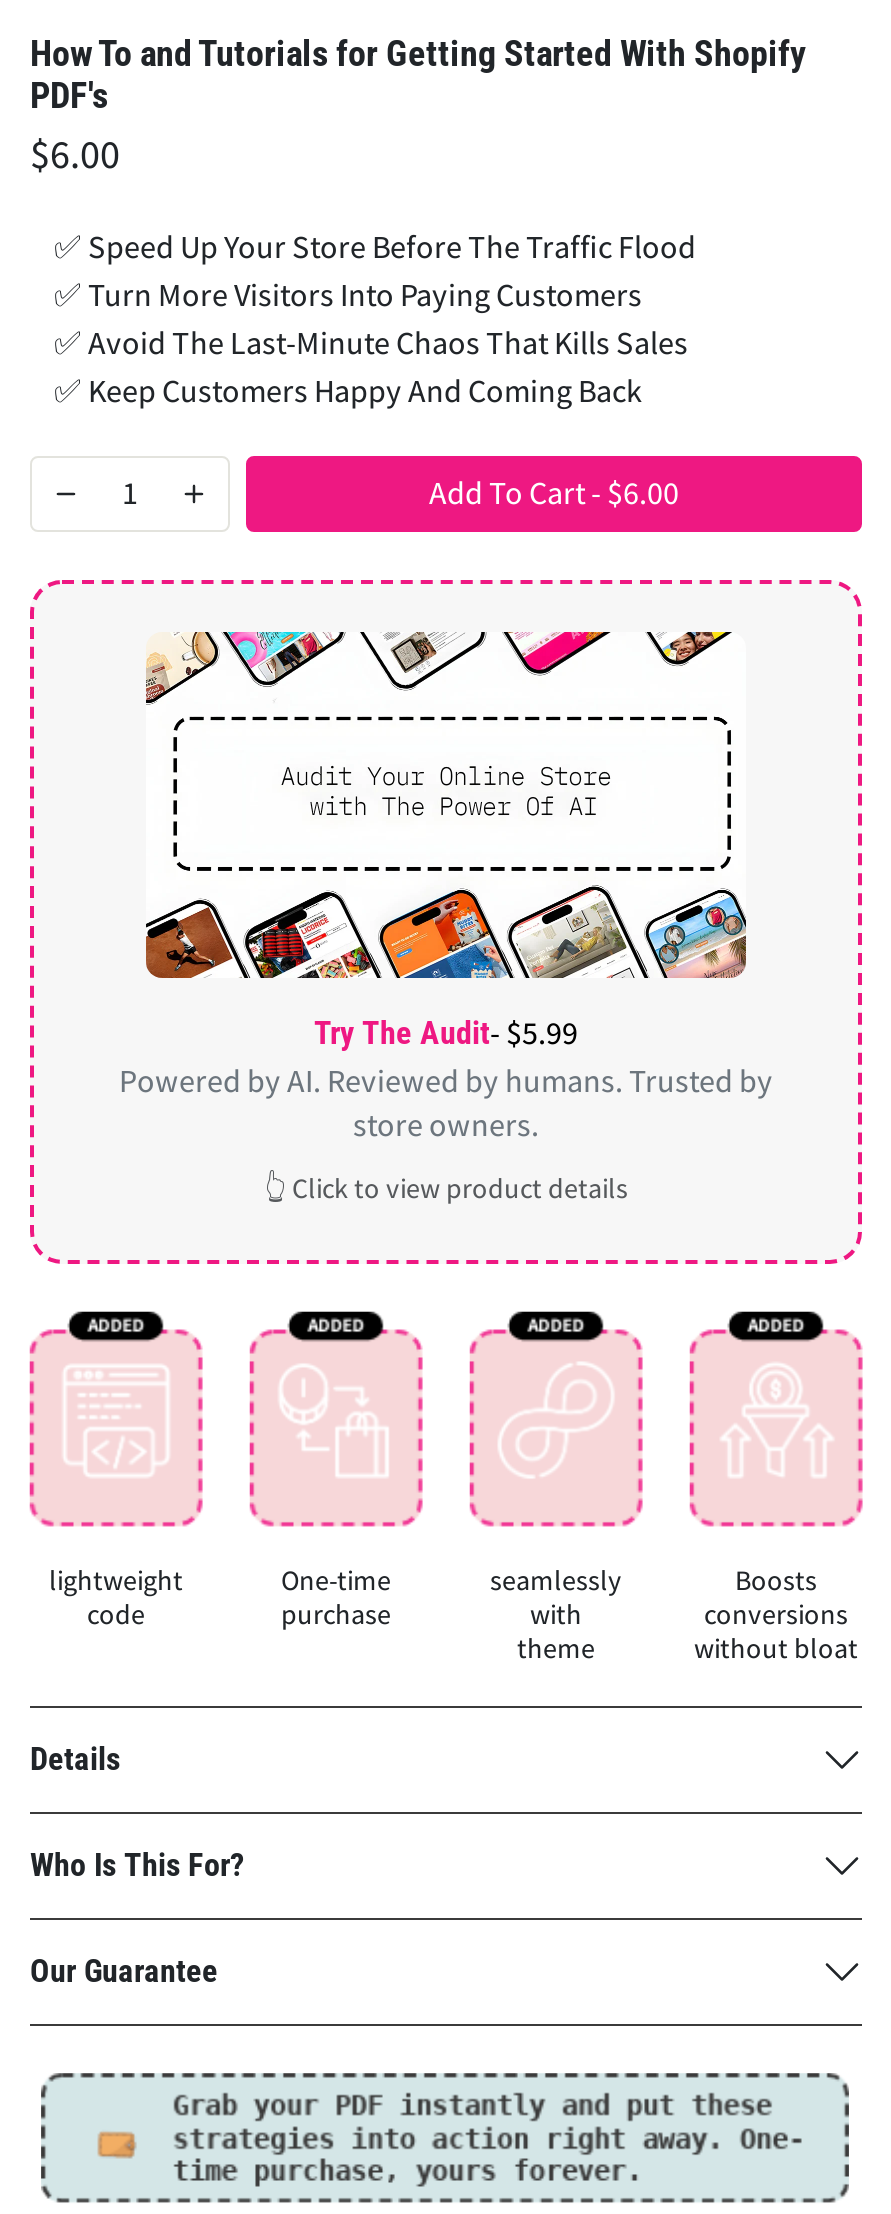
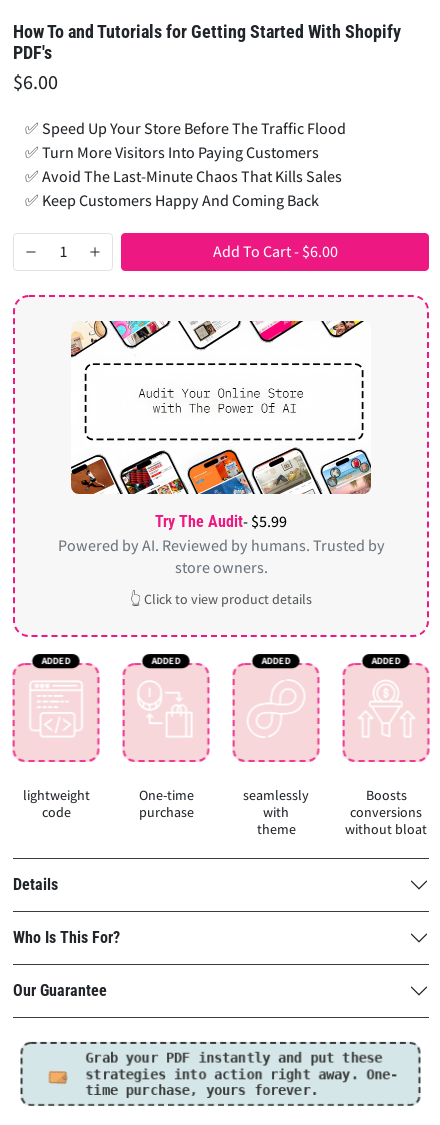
- [image]
+ [image]

- [image]
+ [image]

- [image]
+ [image]

- [image]
+ [image]
